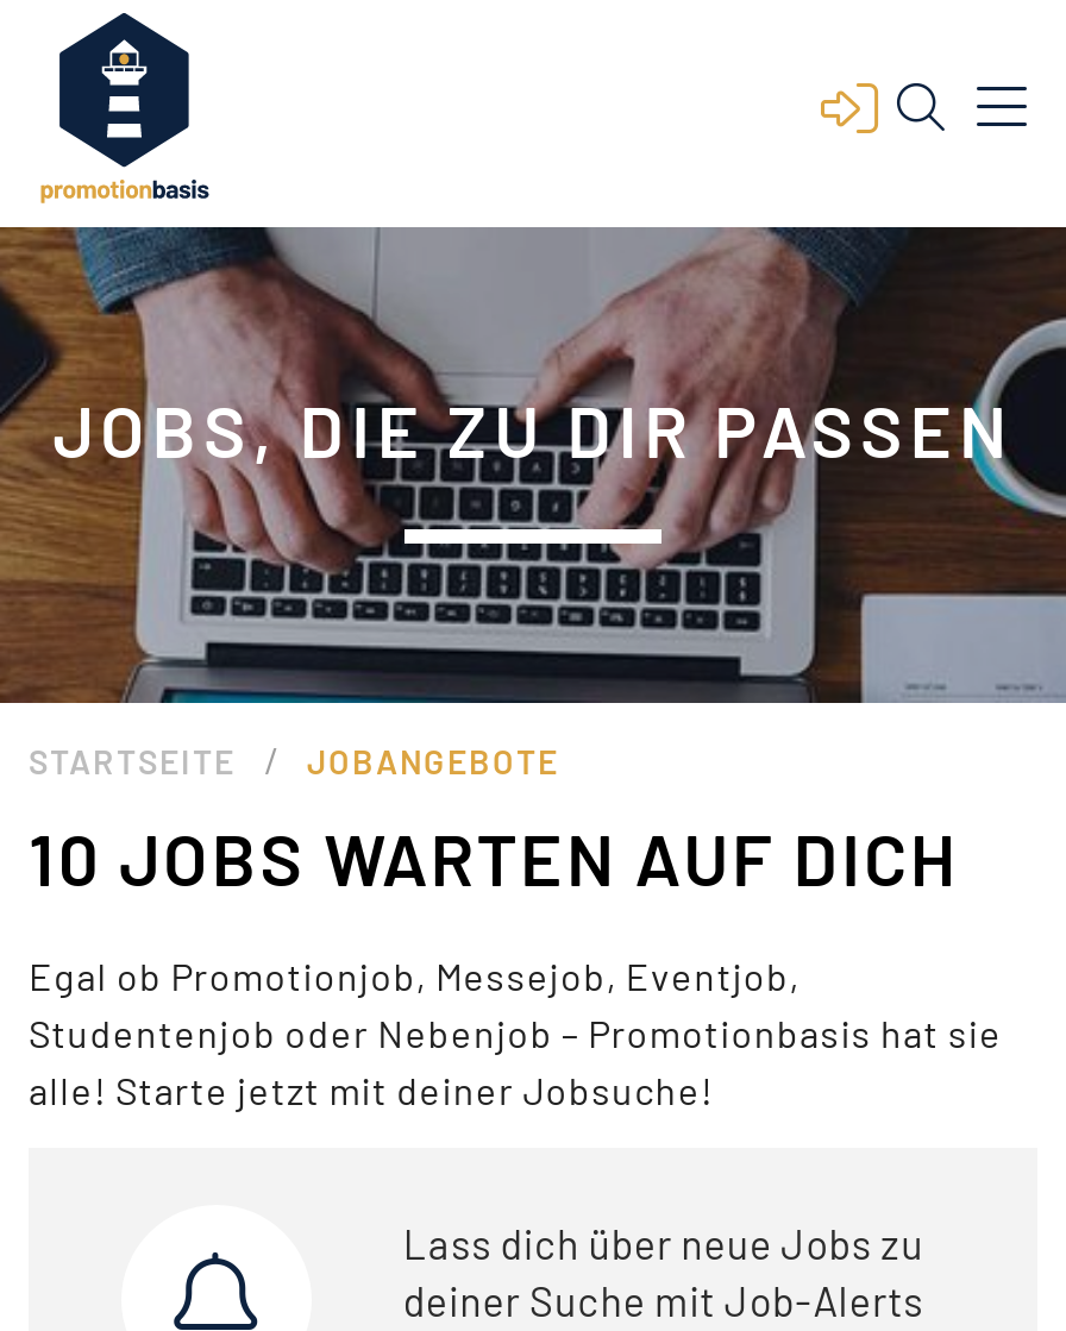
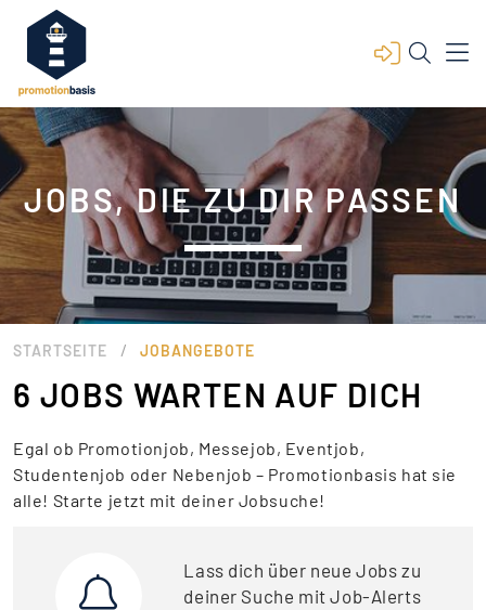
- 10 JOBS WARTEN AUF DICH
+ 6 JOBS WARTEN AUF DICH
